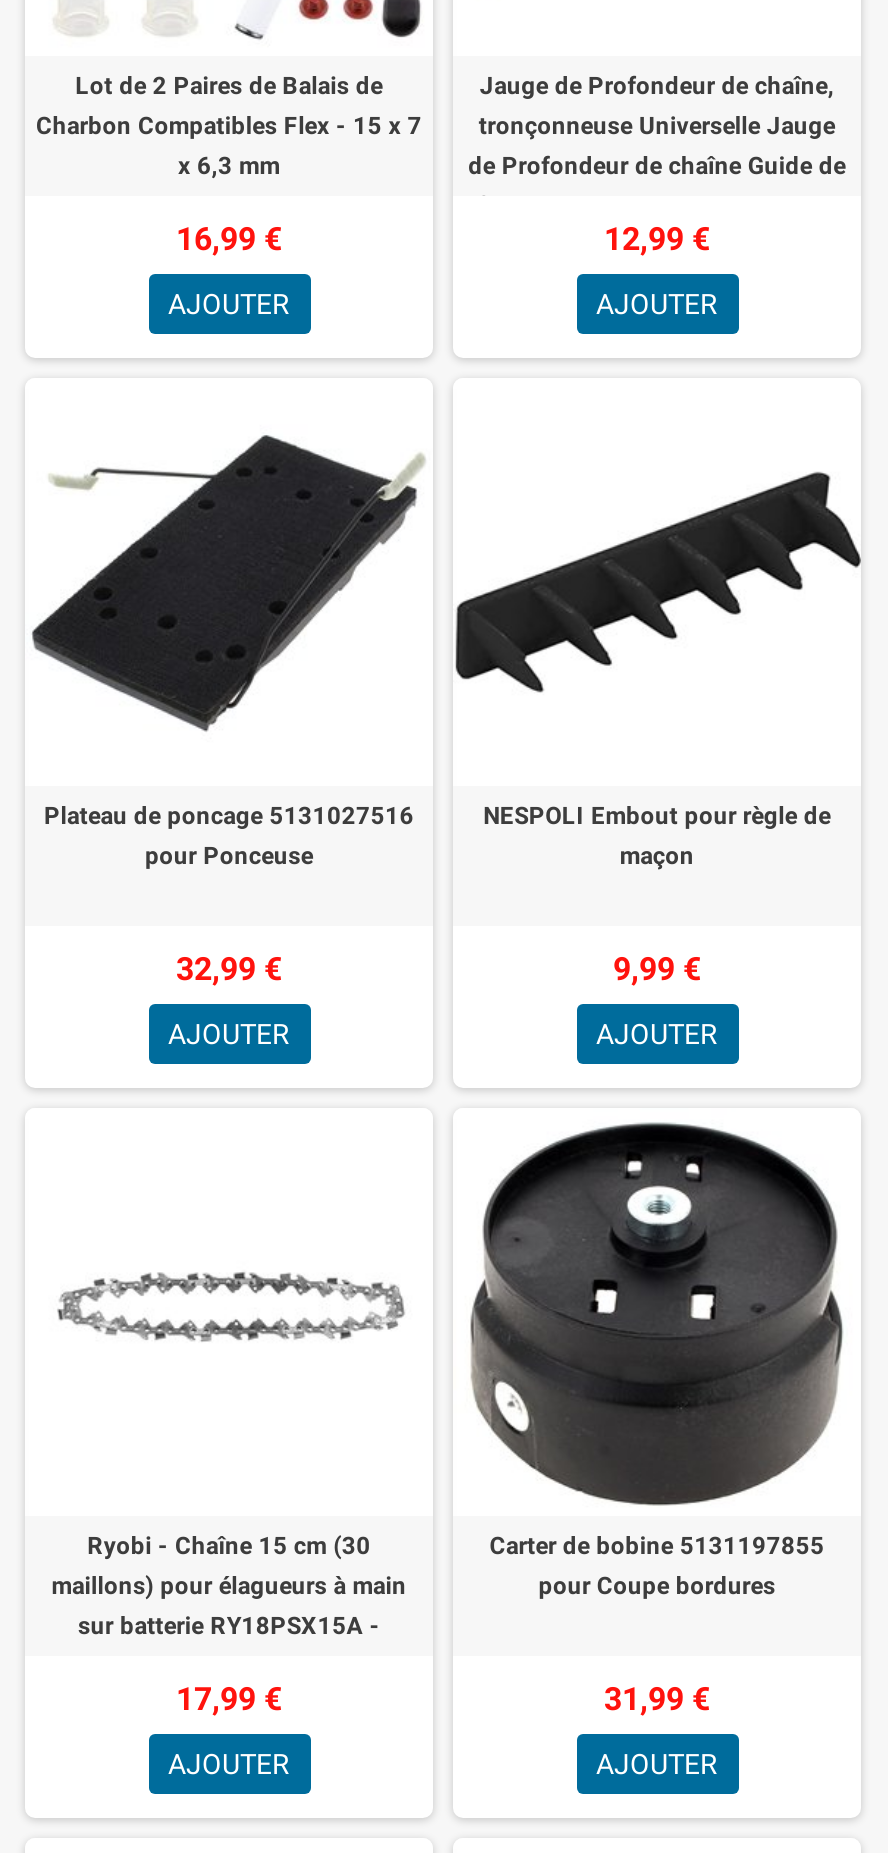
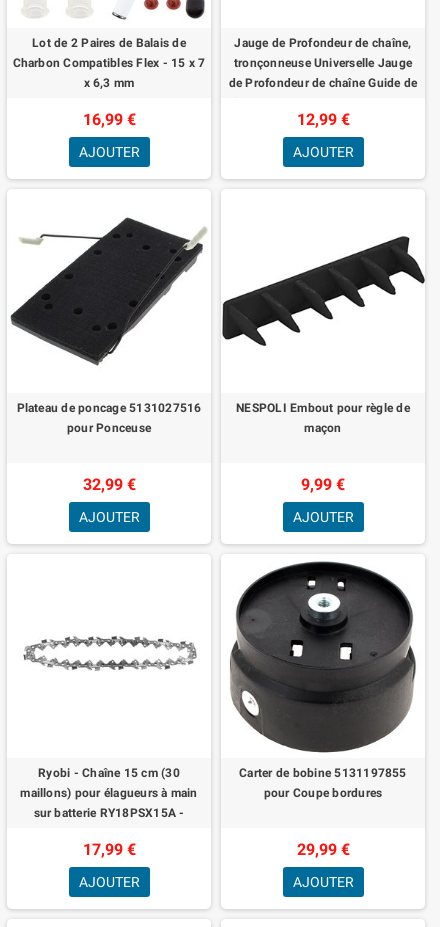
- 31,99 €
+ 29,99 €
